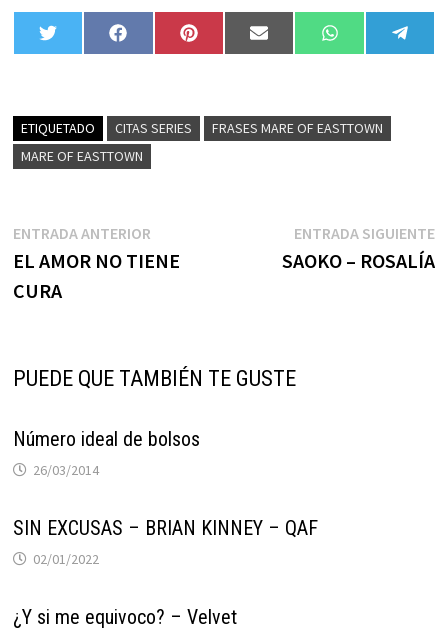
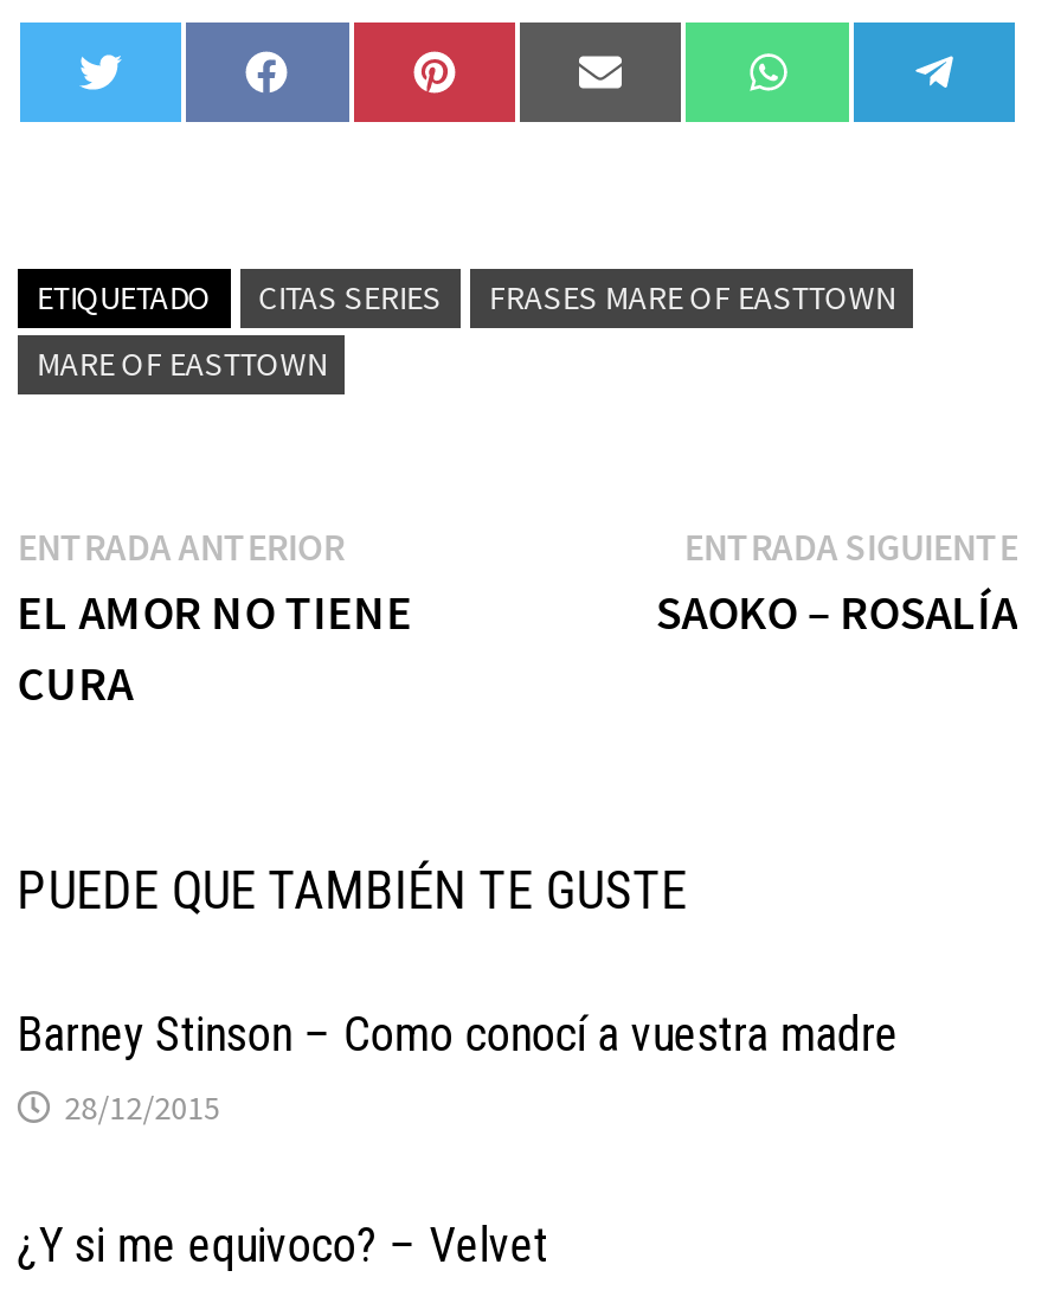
- Número ideal de bolsos
- 26/03/2014
- SIN EXCUSAS – BRIAN KINNEY – QAF
- 02/01/2022
+ Barney Stinson – Como conocí a vuestra madre
+ 28/12/2015
